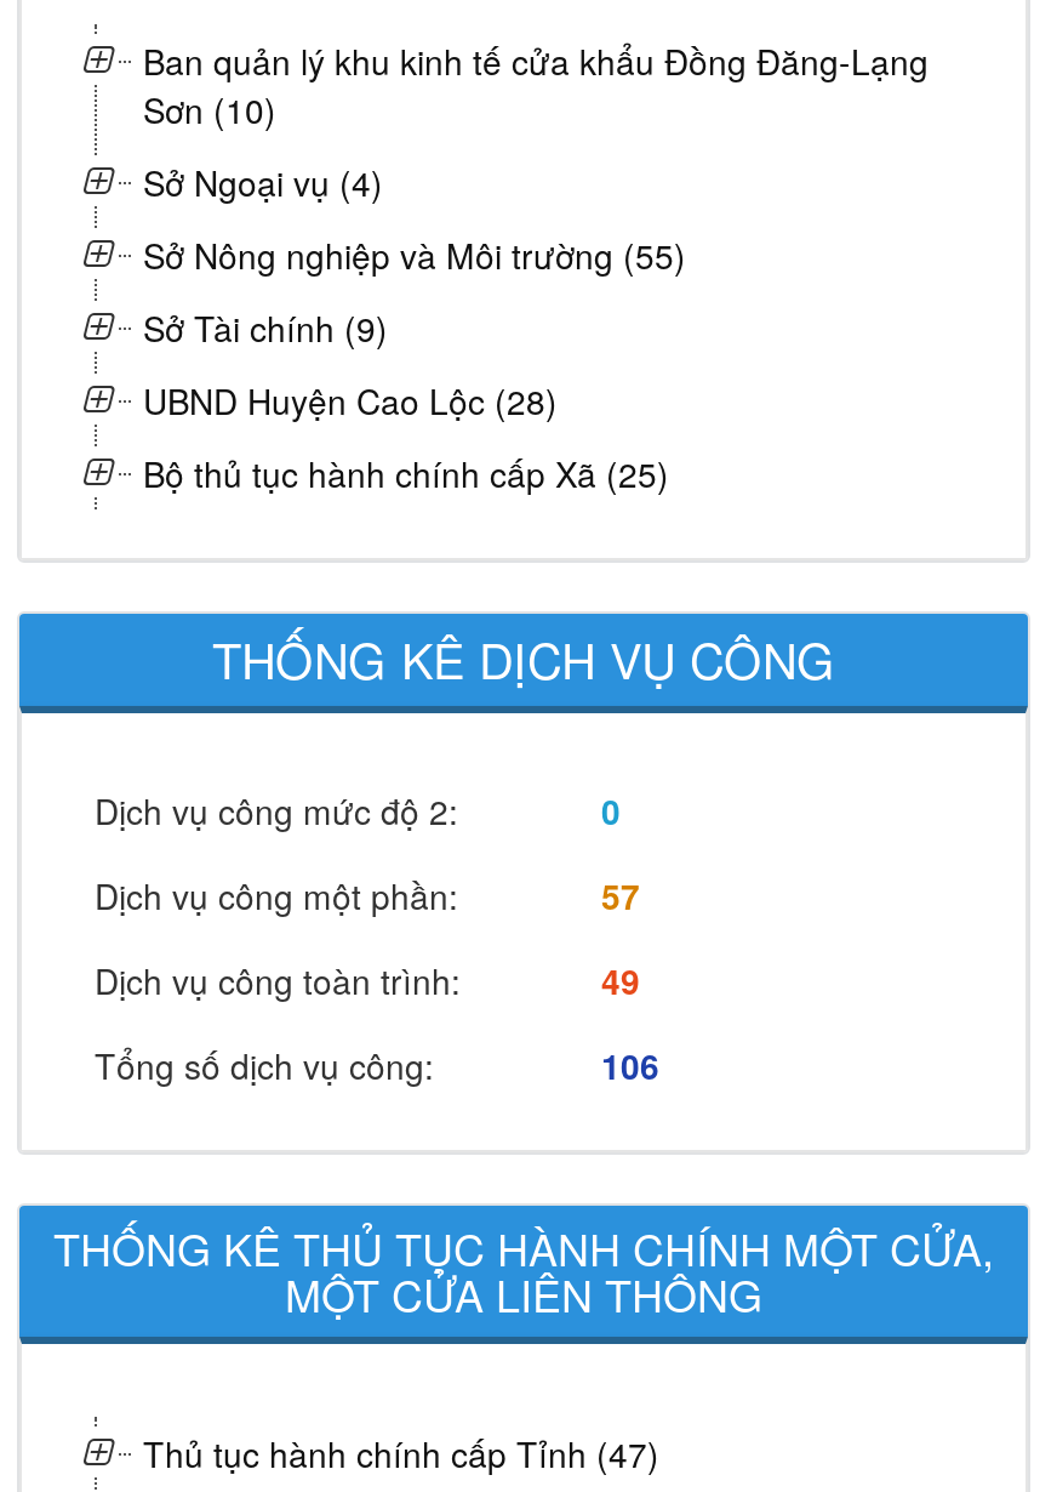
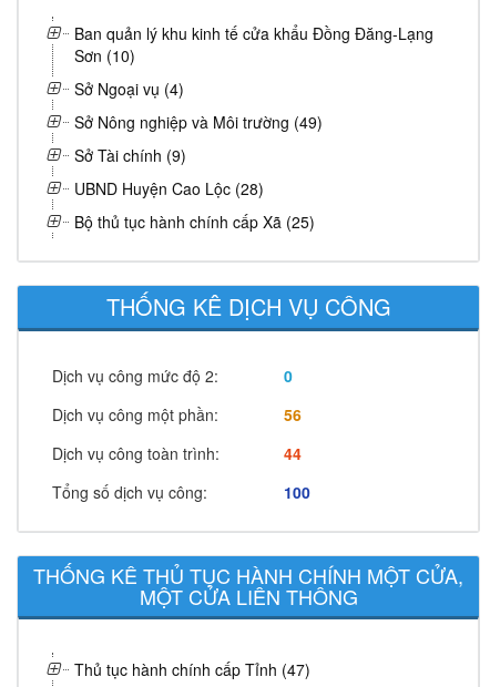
- Sở Nông nghiệp và Môi trường (55)
+ Sở Nông nghiệp và Môi trường (49)

- 57
+ 56

- 49
+ 44

- 106
+ 100
